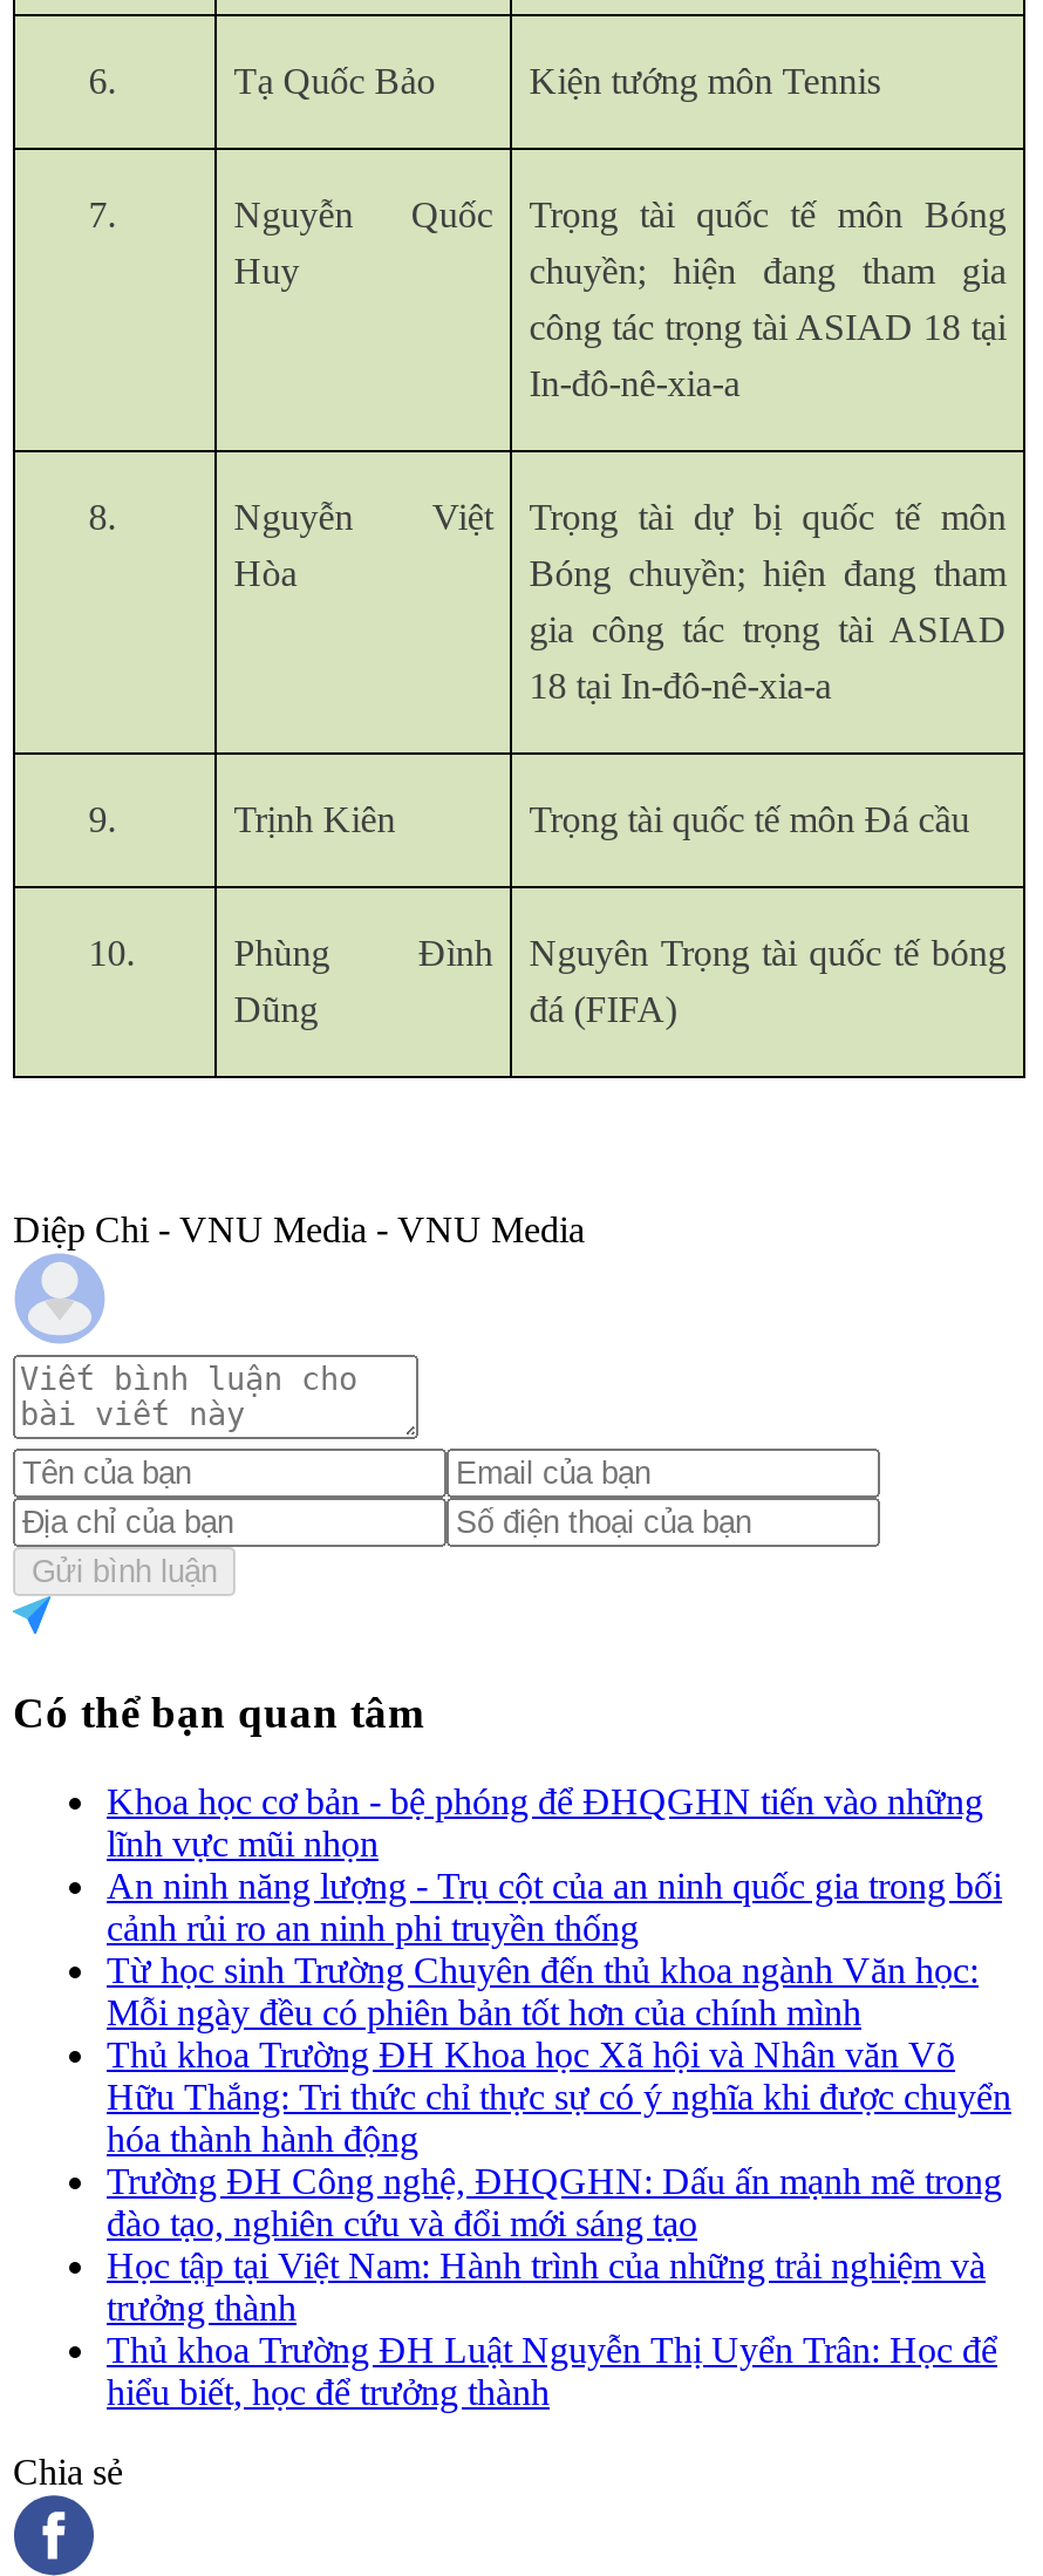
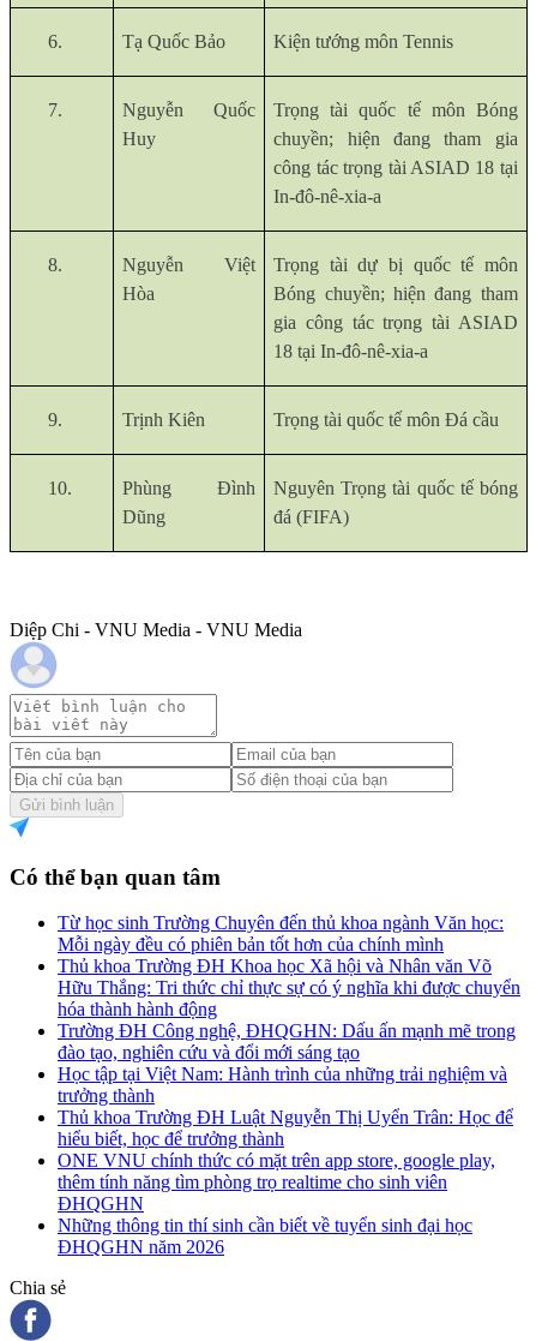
- Khoa học cơ bản - bệ phóng để ĐHQGHN tiến vào những
- lĩnh vực mũi nhọn
- An ninh năng lượng - Trụ cột của an ninh quốc gia trong bối
- cảnh rủi ro an ninh phi truyền thống

moved up: Từ học sinh Trường Chuyên đến thủ khoa ngành Văn học: | Mỗi ngày đều có phiên bản tốt hơn của chính mình | Thủ khoa Trường ĐH Khoa học Xã hội và Nhân văn Võ | ... | Thủ khoa Trường ĐH Luật Nguyễn Thị Uyển Trân: Học để | hiểu biết, học để trưởng thành

+ ONE VNU chính thức có mặt trên app store, google play,
+ thêm tính năng tìm phòng trọ realtime cho sinh viên
+ ĐHQGHN
+ Những thông tin thí sinh cần biết về tuyển sinh đại học
+ ĐHQGHN năm 2026
